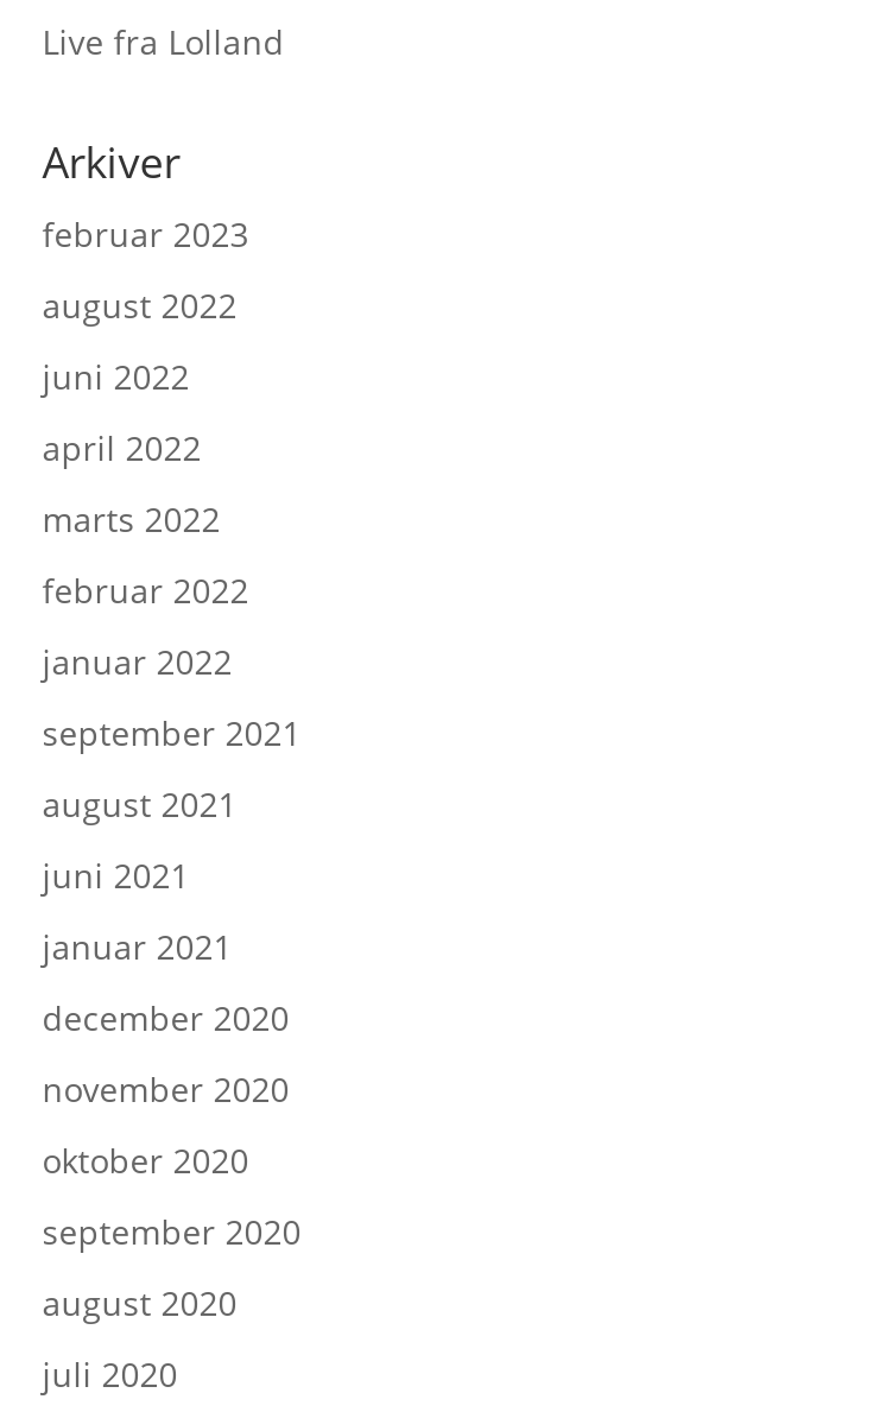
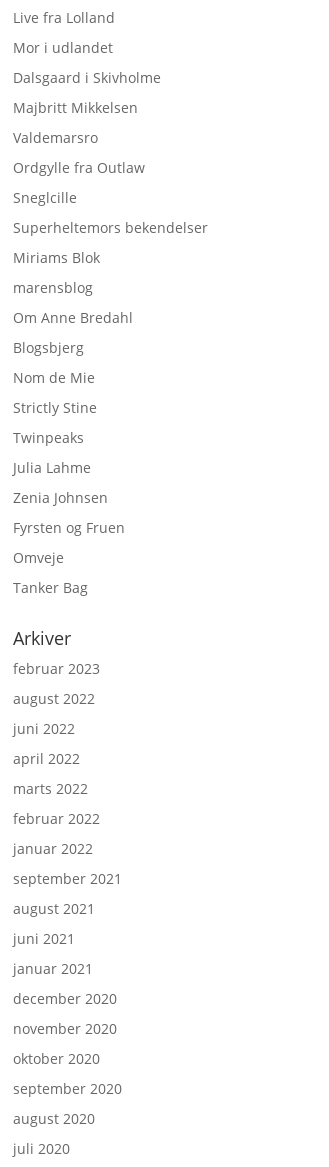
+ Mor i udlandet
+ Dalsgaard i Skivholme
+ Majbritt Mikkelsen
+ Valdemarsro
+ Ordgylle fra Outlaw
+ Sneglcille
+ Superheltemors bekendelser
+ Miriams Blok
+ marensblog
+ Om Anne Bredahl
+ Blogsbjerg
+ Nom de Mie
+ Strictly Stine
+ Twinpeaks
+ Julia Lahme
+ Zenia Johnsen
+ Fyrsten og Fruen
+ Omveje
+ Tanker Bag
